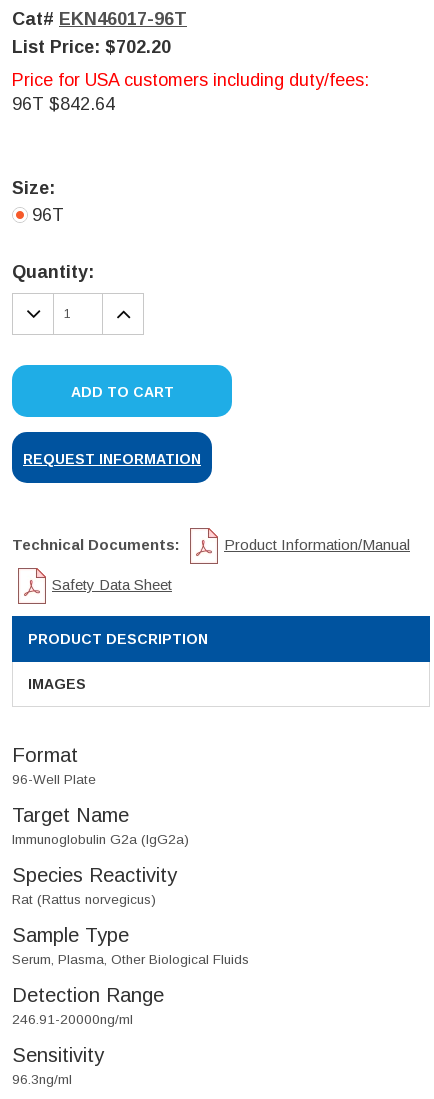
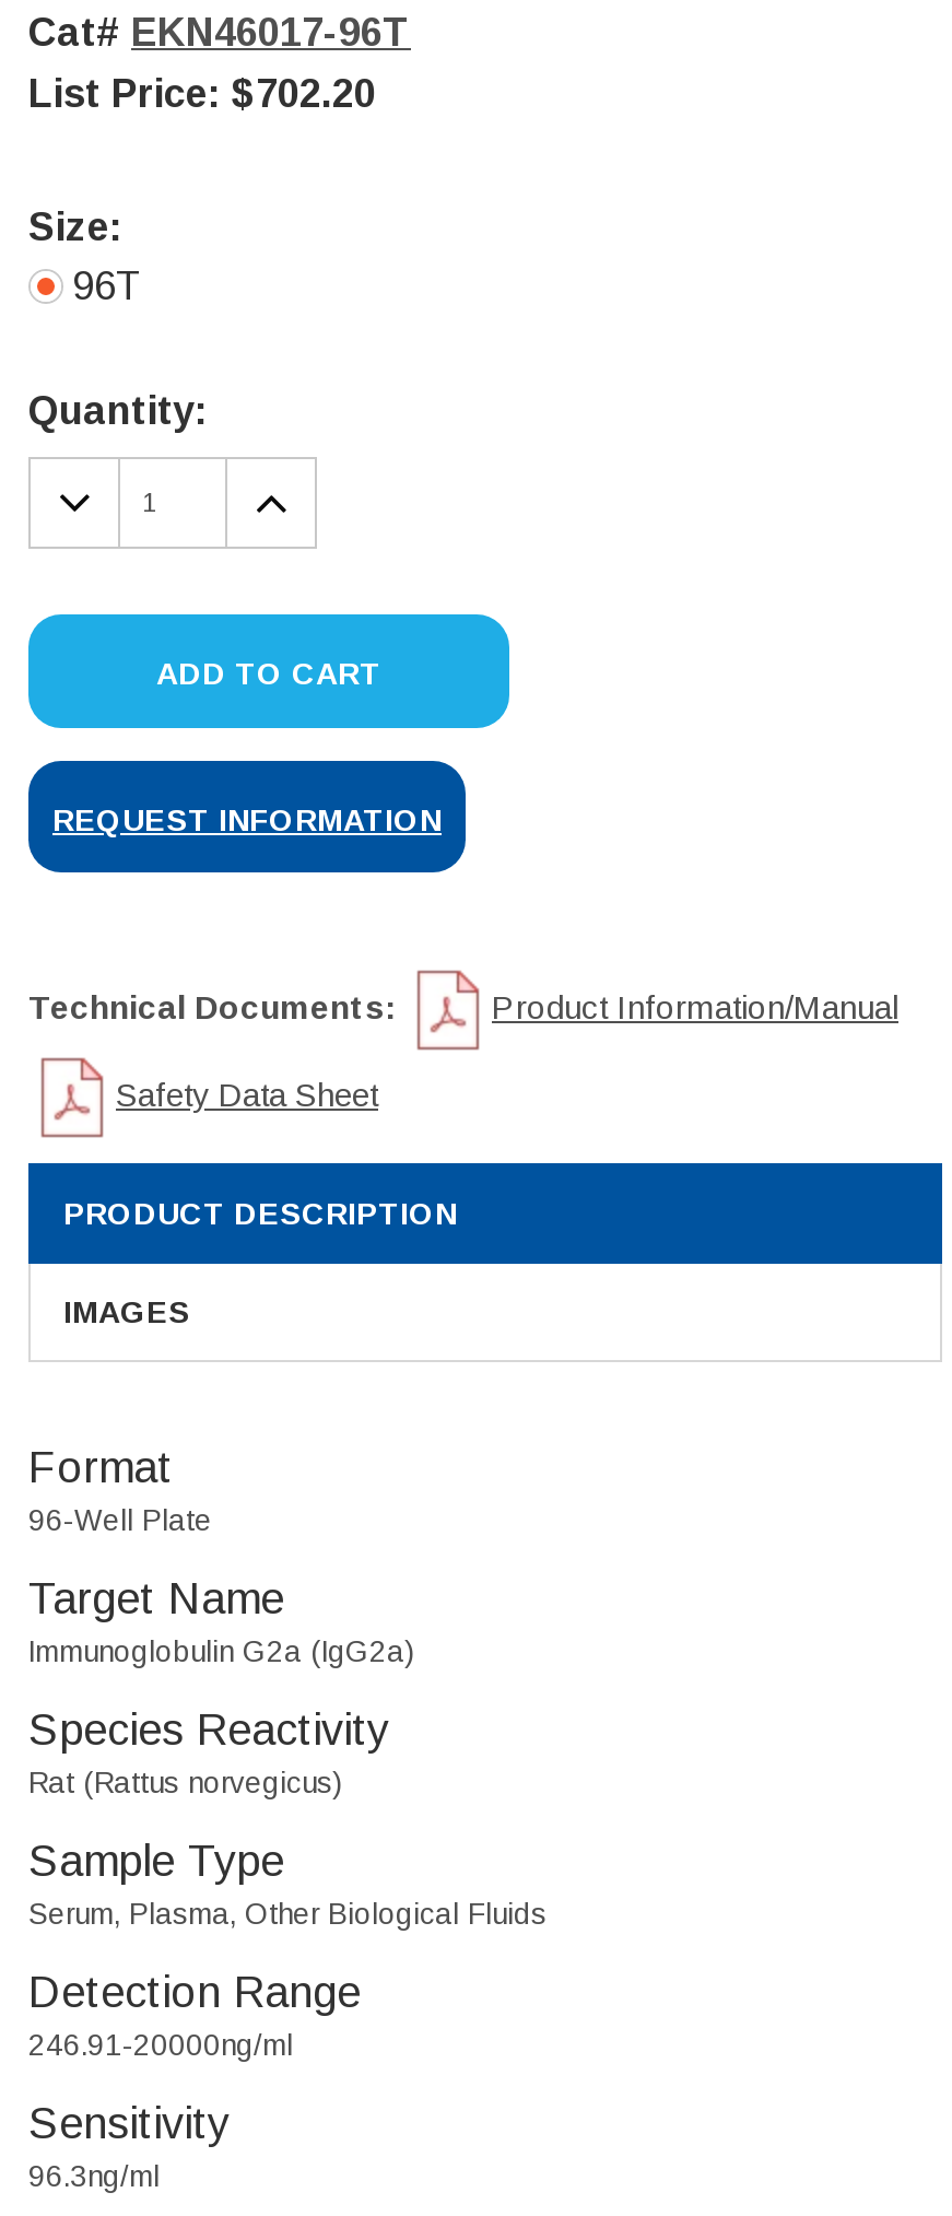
- Price for USA customers including duty/fees:
- 96T $842.64
